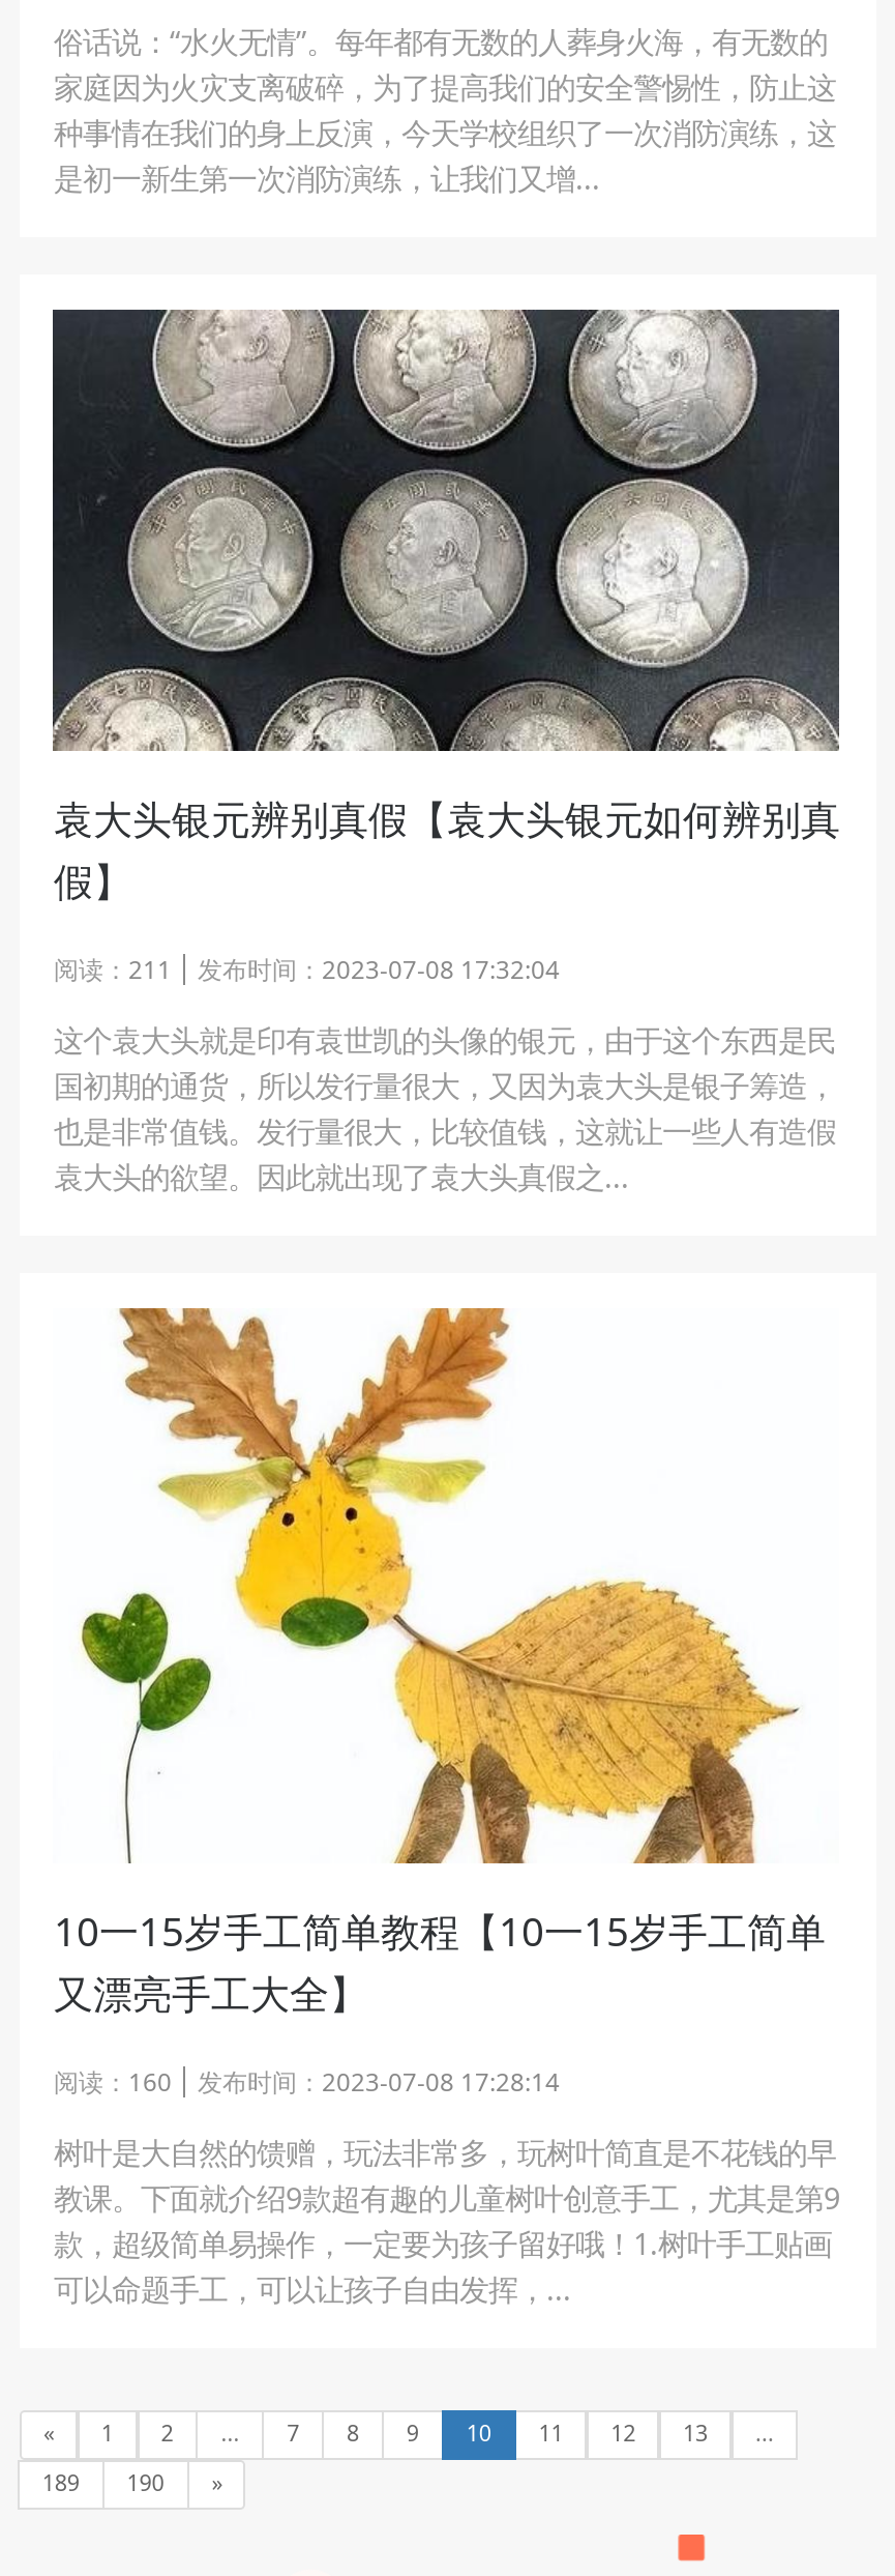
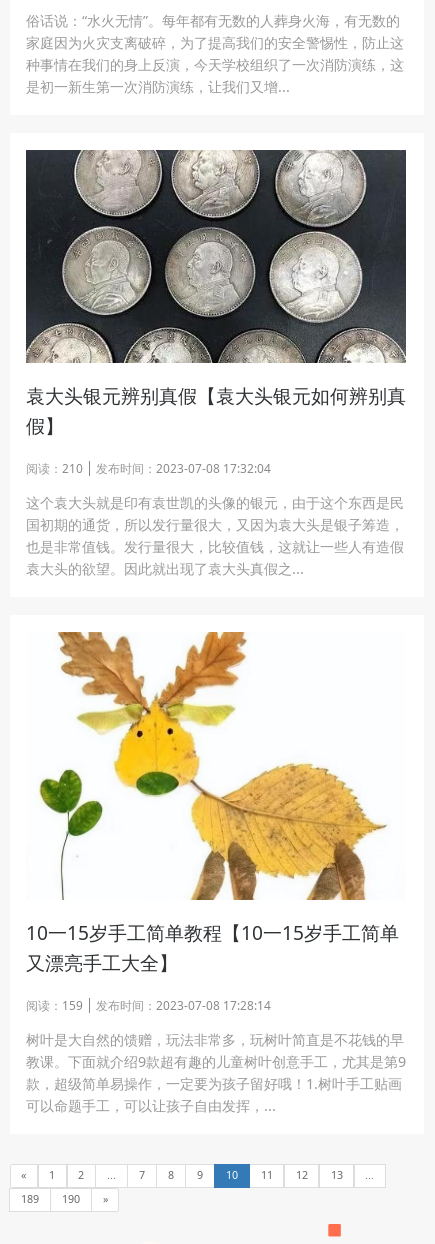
- 阅读：211 发布时间：2023-07-08 17:32:04
+ 阅读：210 发布时间：2023-07-08 17:32:04

- 阅读：160 发布时间：2023-07-08 17:28:14
+ 阅读：159 发布时间：2023-07-08 17:28:14
